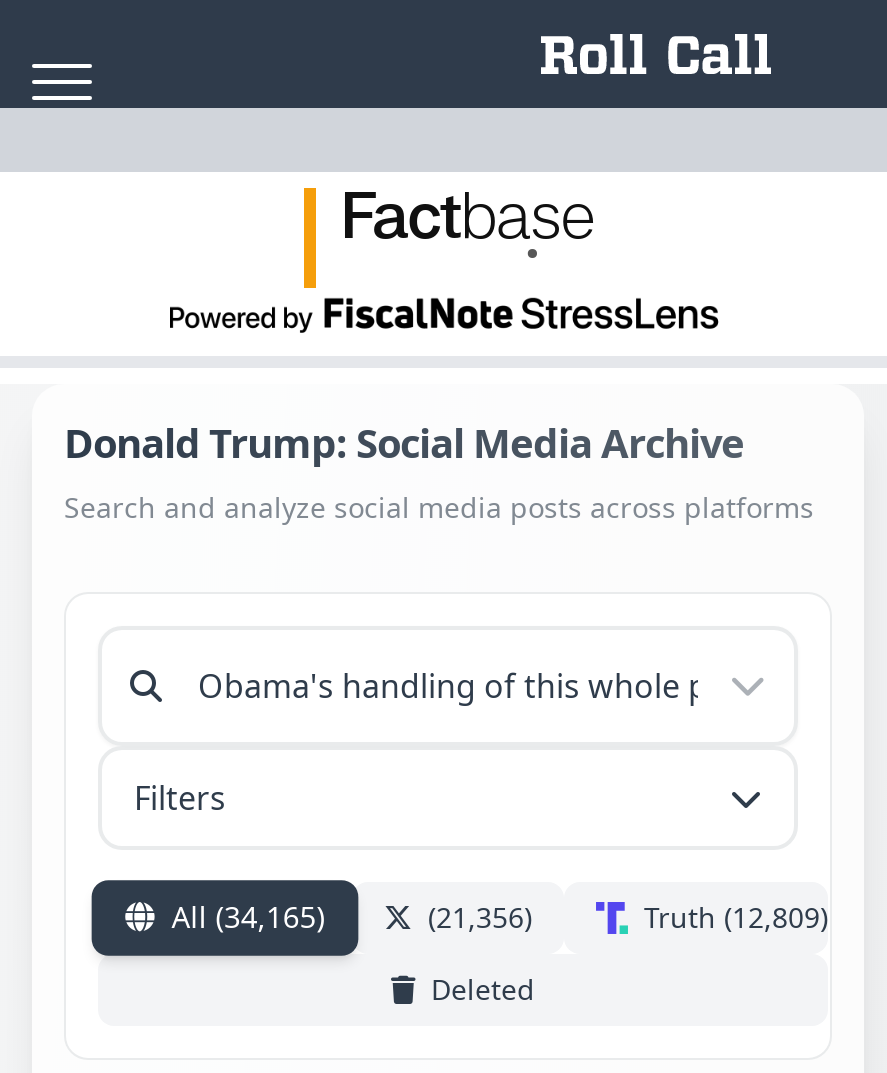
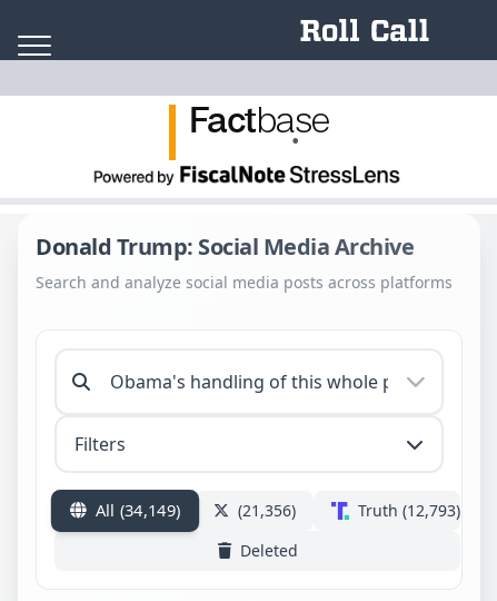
- All (34,165)
+ All (34,149)

- Truth (12,809)
+ Truth (12,793)
